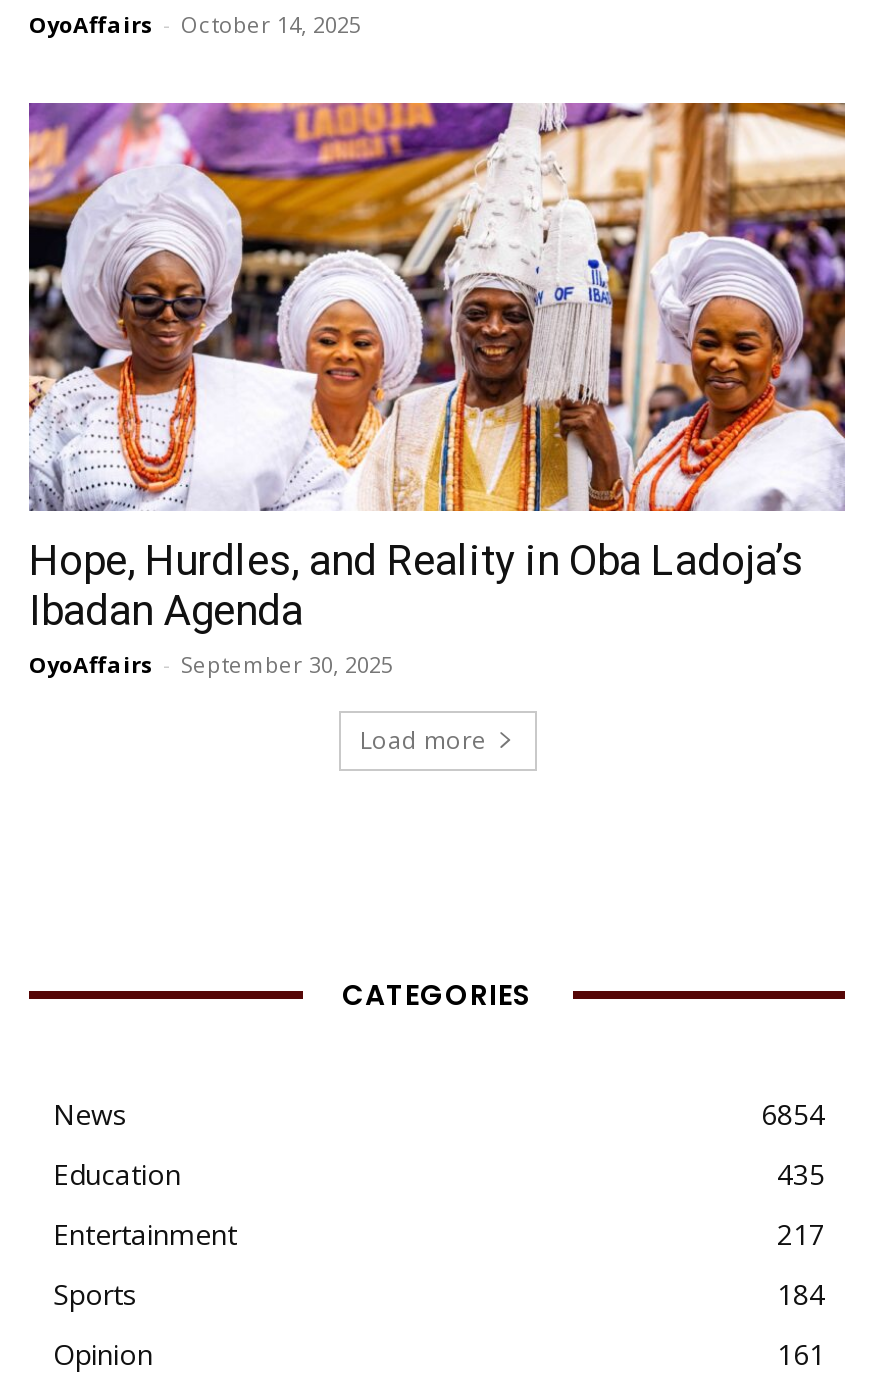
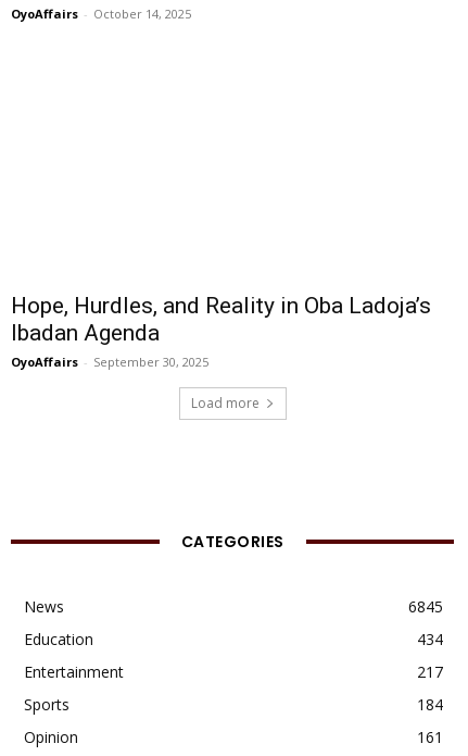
- [image]

- 6854
+ 6845

- 435
+ 434
